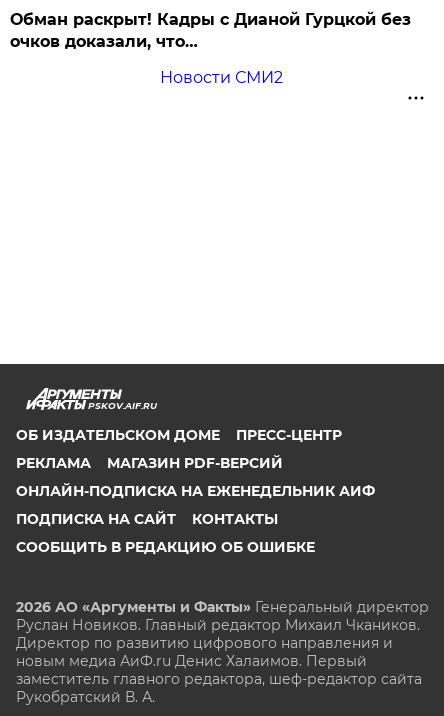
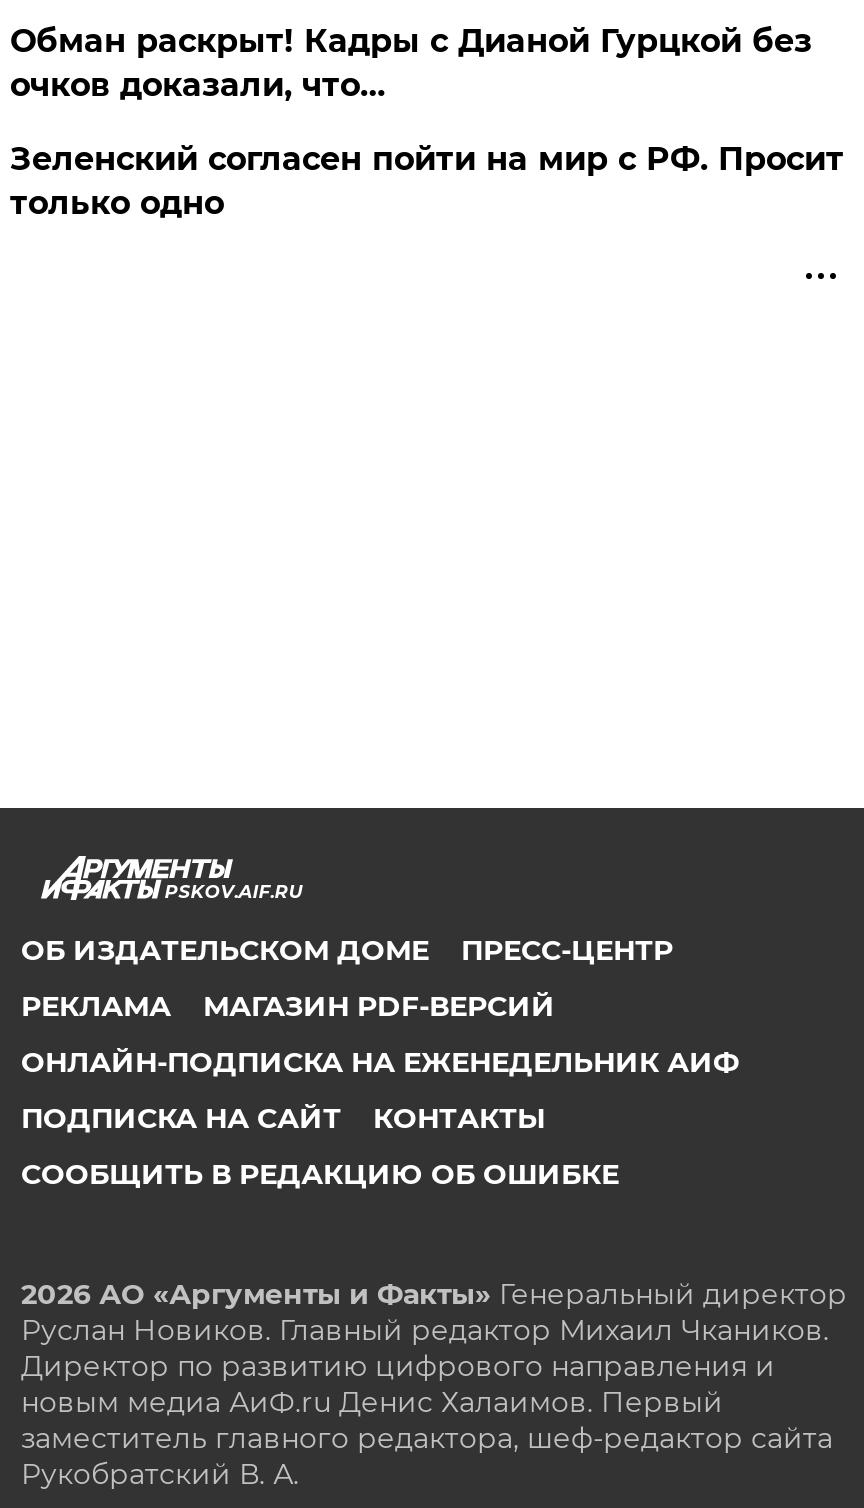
- Новости СМИ2
+ Зеленский согласен пойти на мир с РФ. Просит
+ только одно
